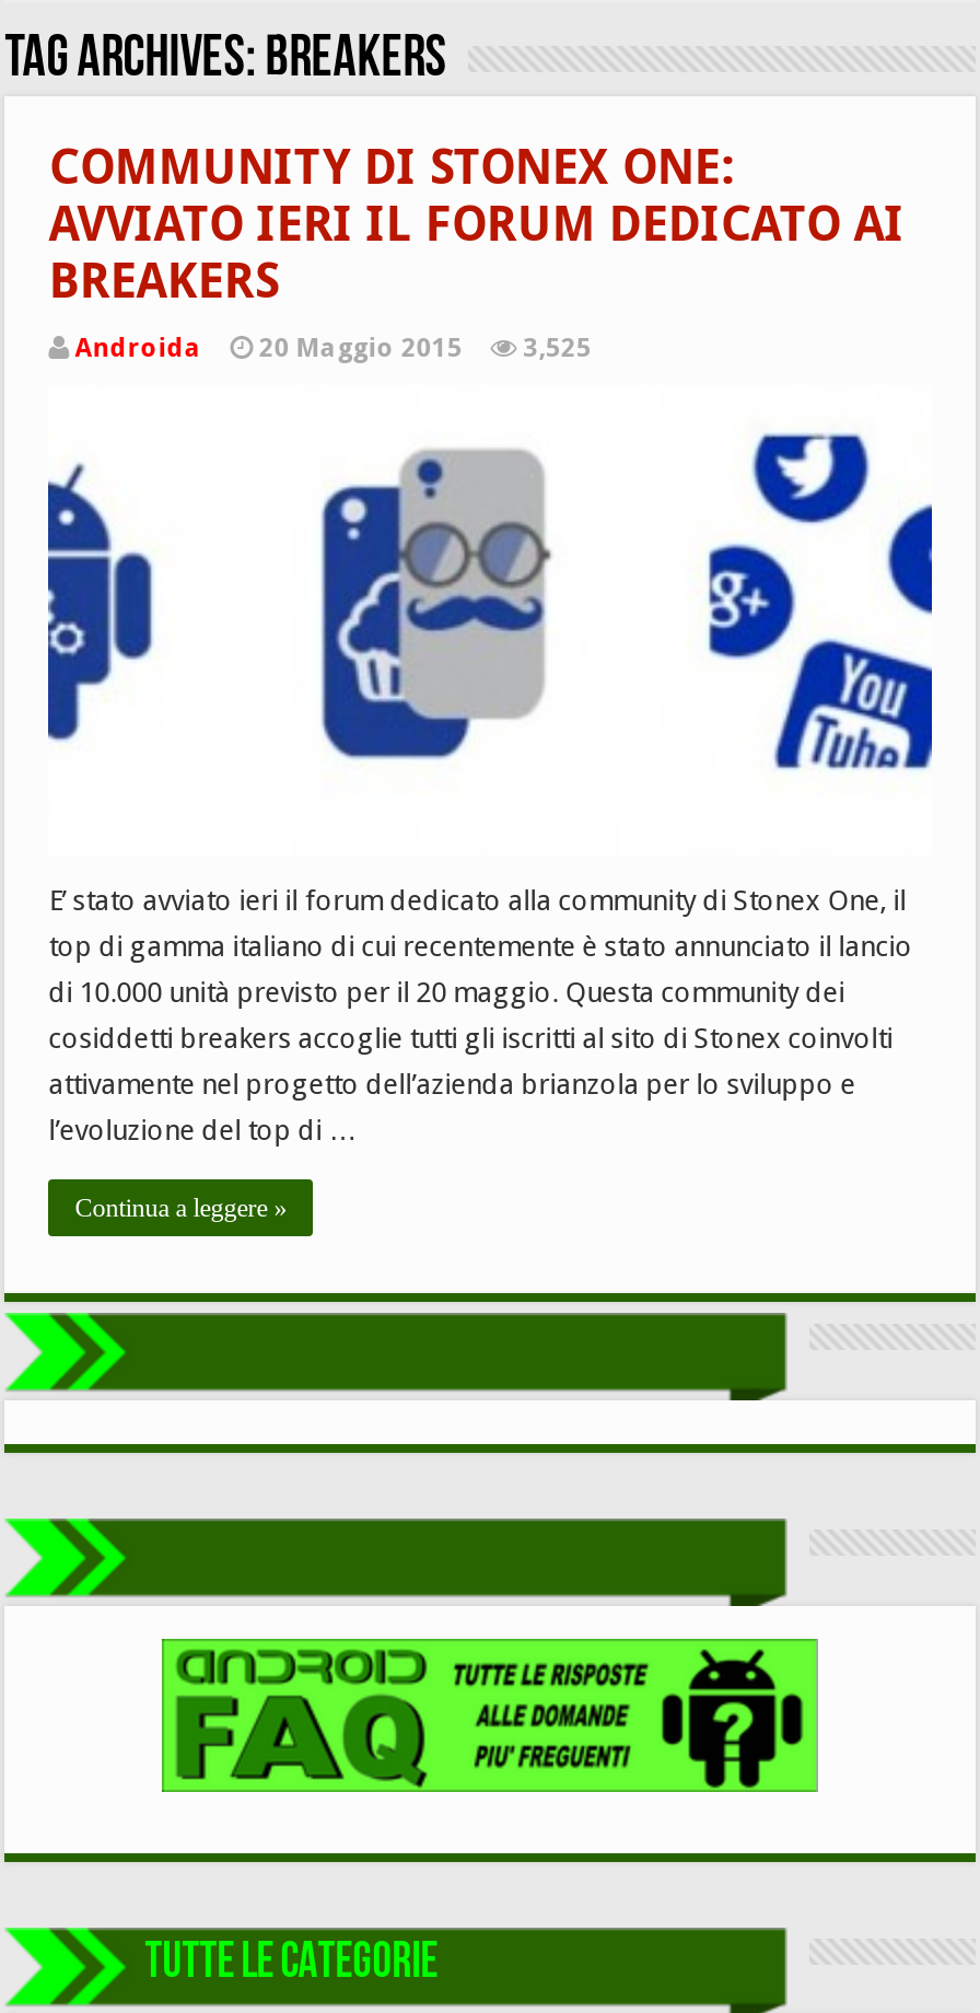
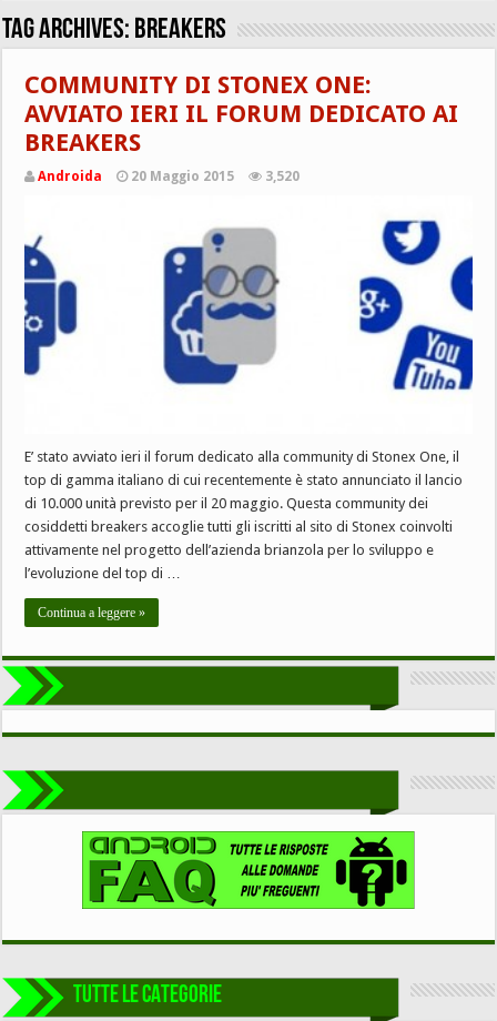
- Androida 20 Maggio 2015 3,525
+ Androida 20 Maggio 2015 3,520
